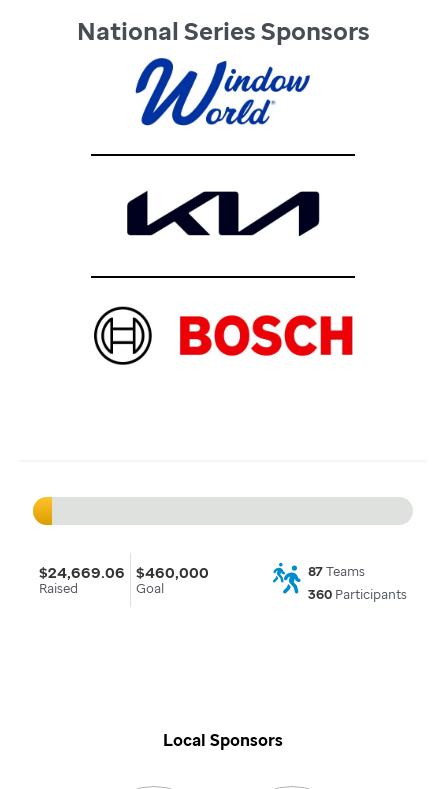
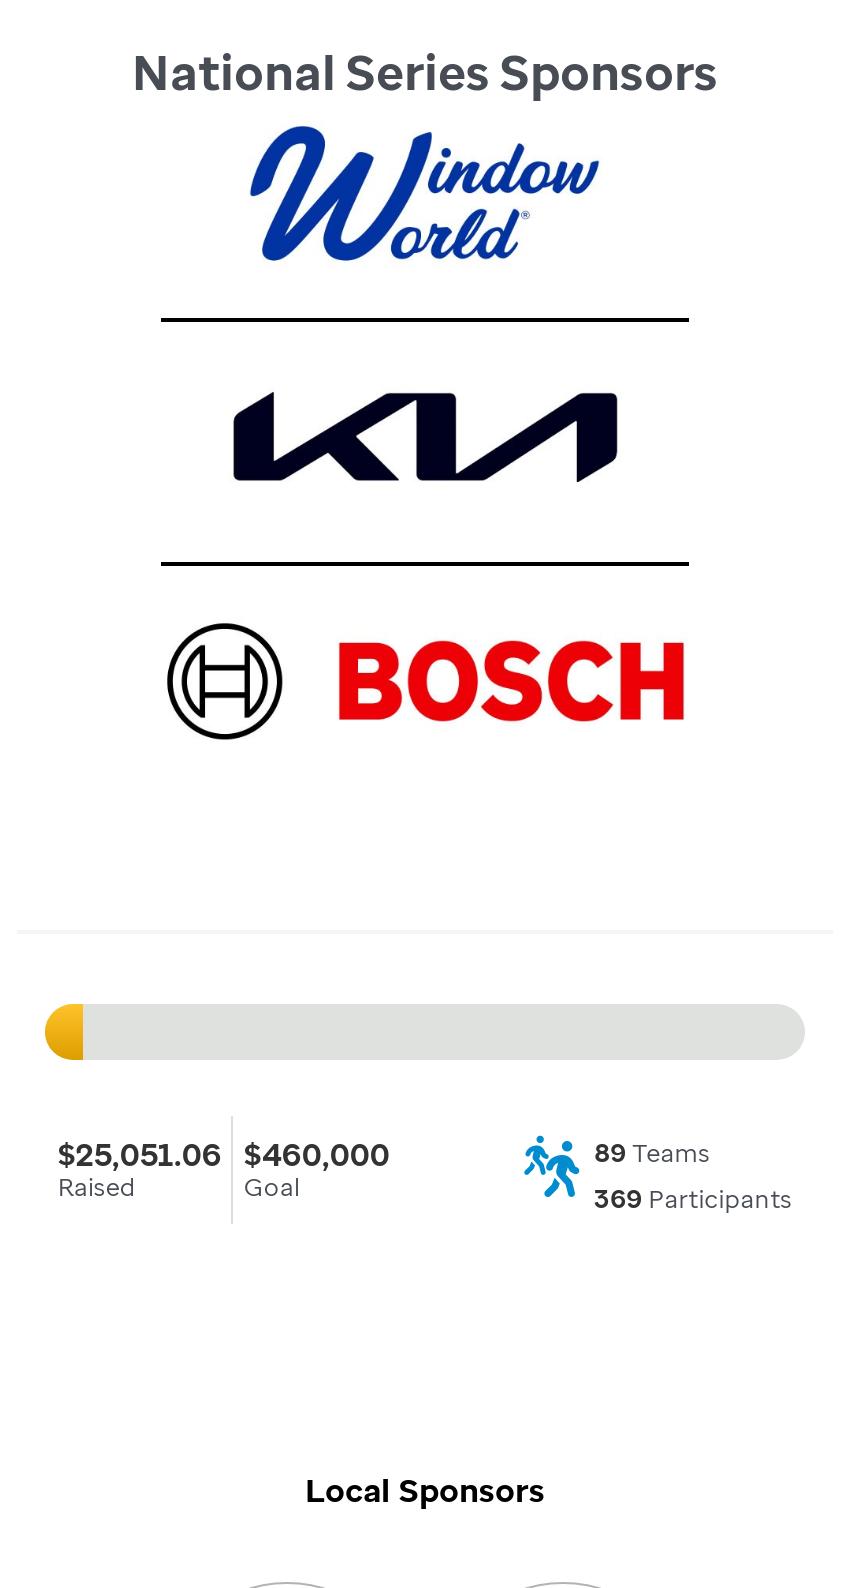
- $24,669.06 $460,000
+ $25,051.06 $460,000

- 87 Teams
+ 89 Teams

- 360 Participants
+ 369 Participants
